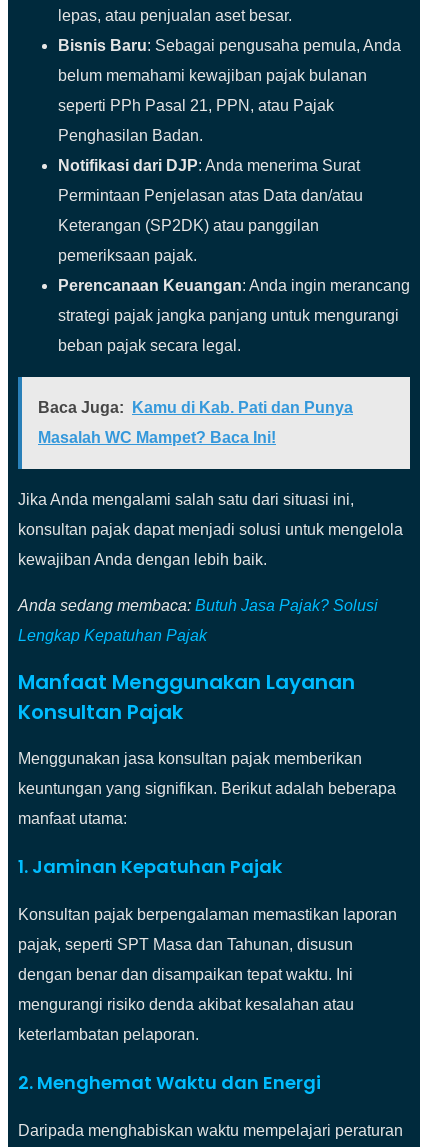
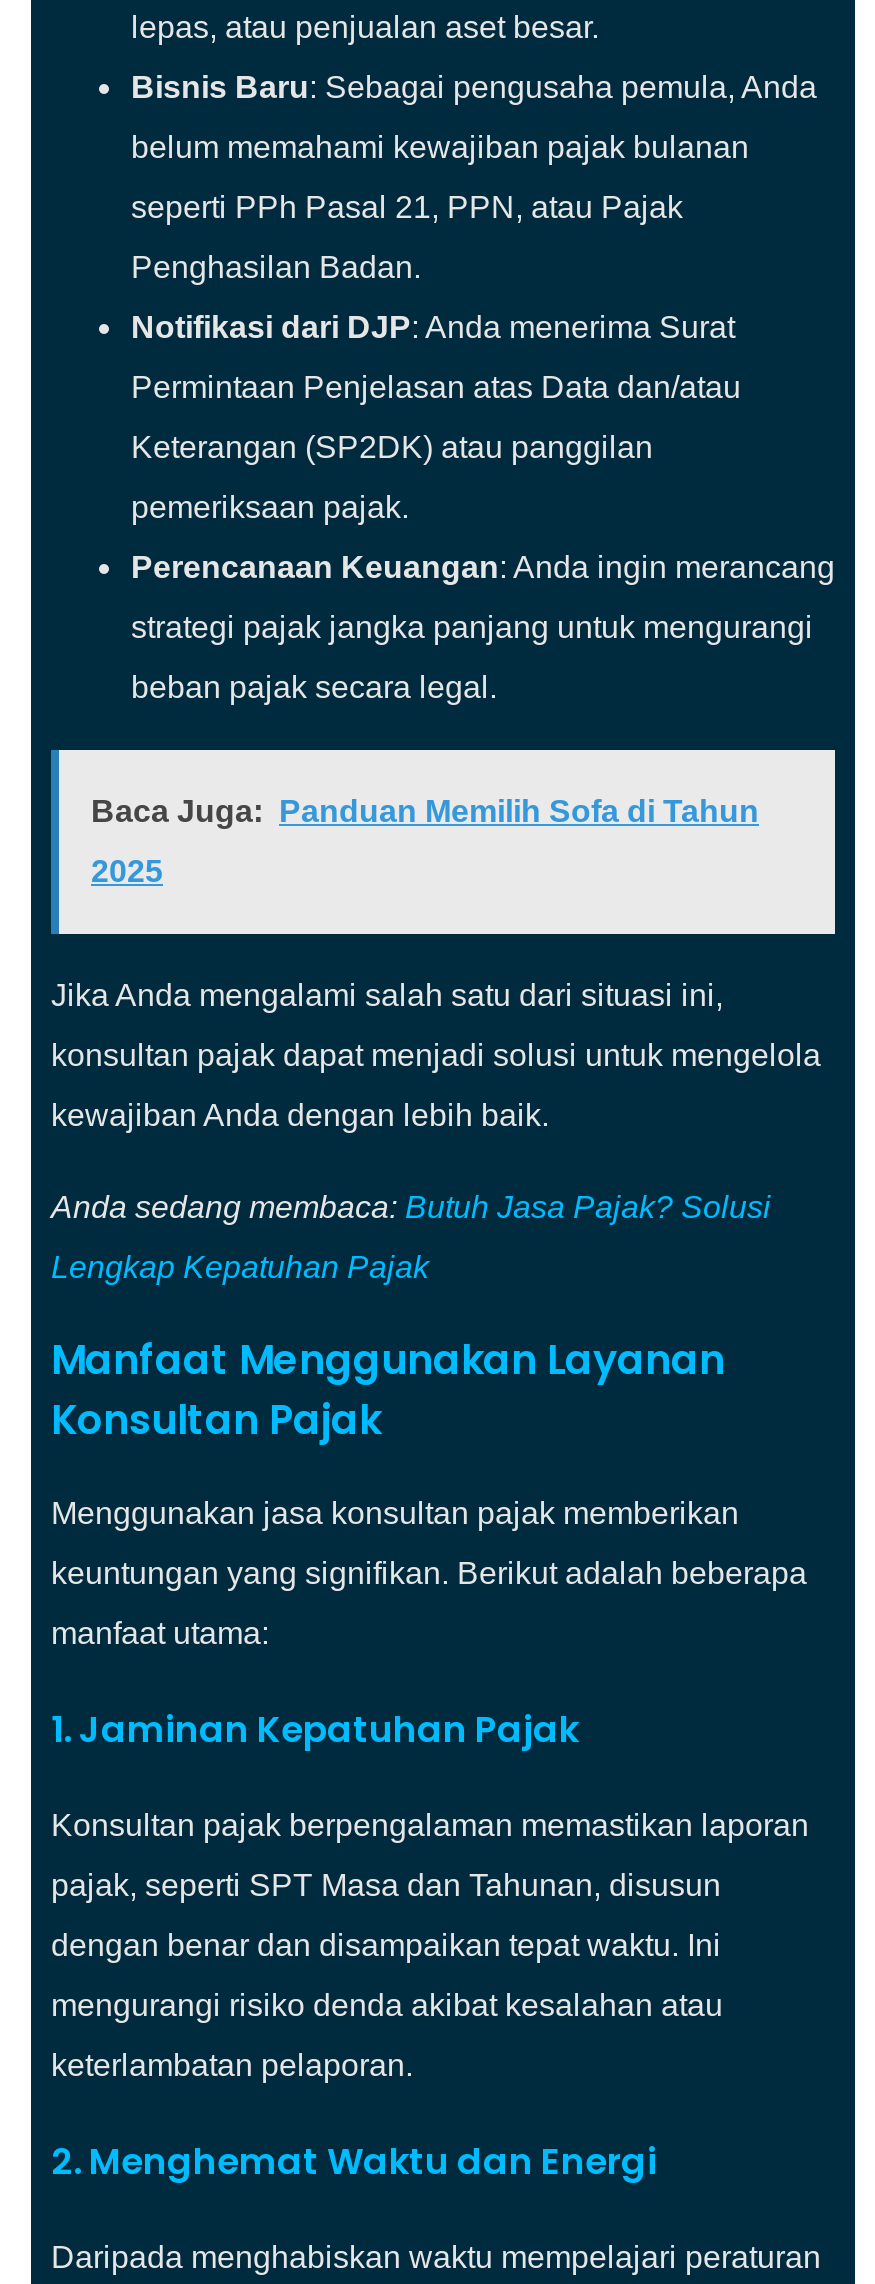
- Baca Juga: Kamu di Kab. Pati dan Punya
+ Baca Juga: Panduan Memilih Sofa di Tahun

- Masalah WC Mampet? Baca Ini!
+ 2025
